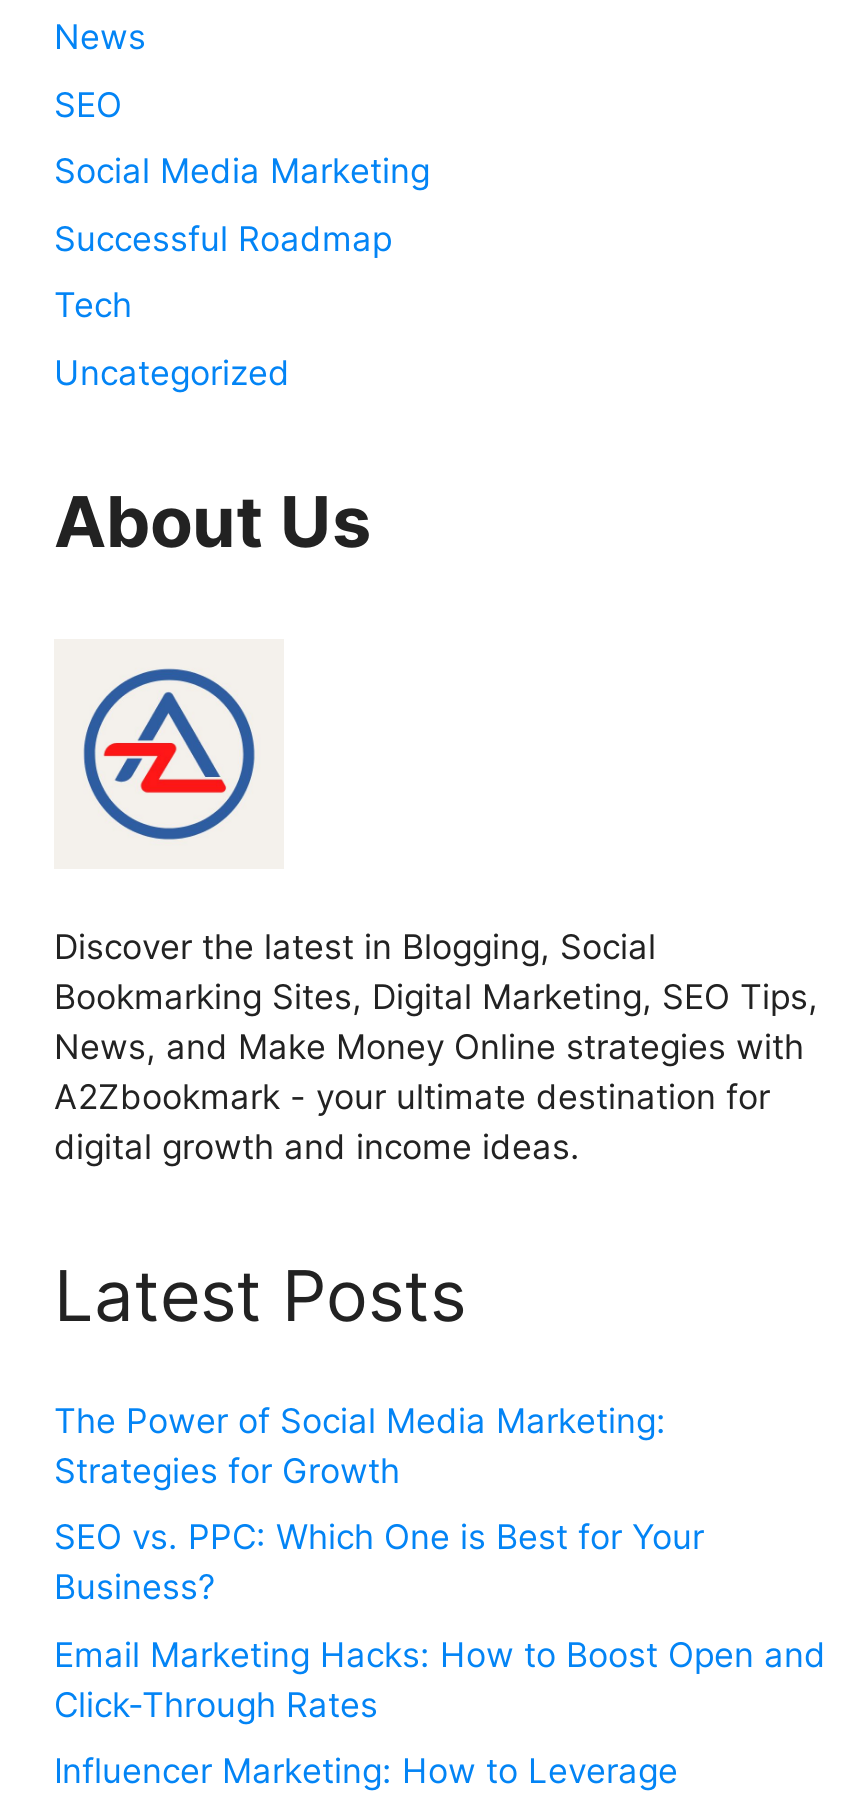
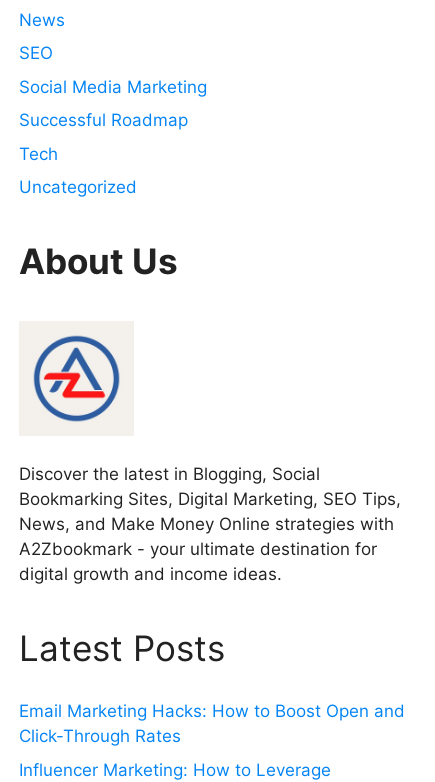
- The Power of Social Media Marketing:
- Strategies for Growth
- SEO vs. PPC: Which One is Best for Your
- Business?
